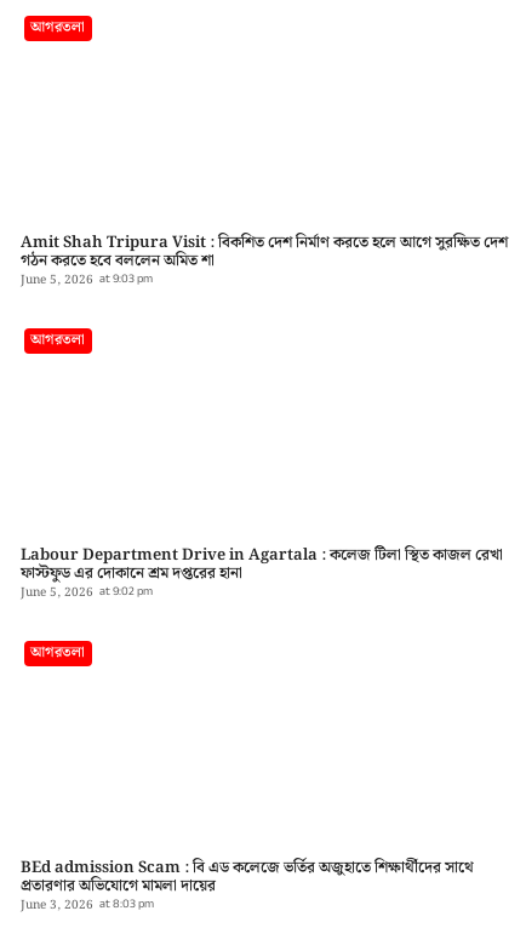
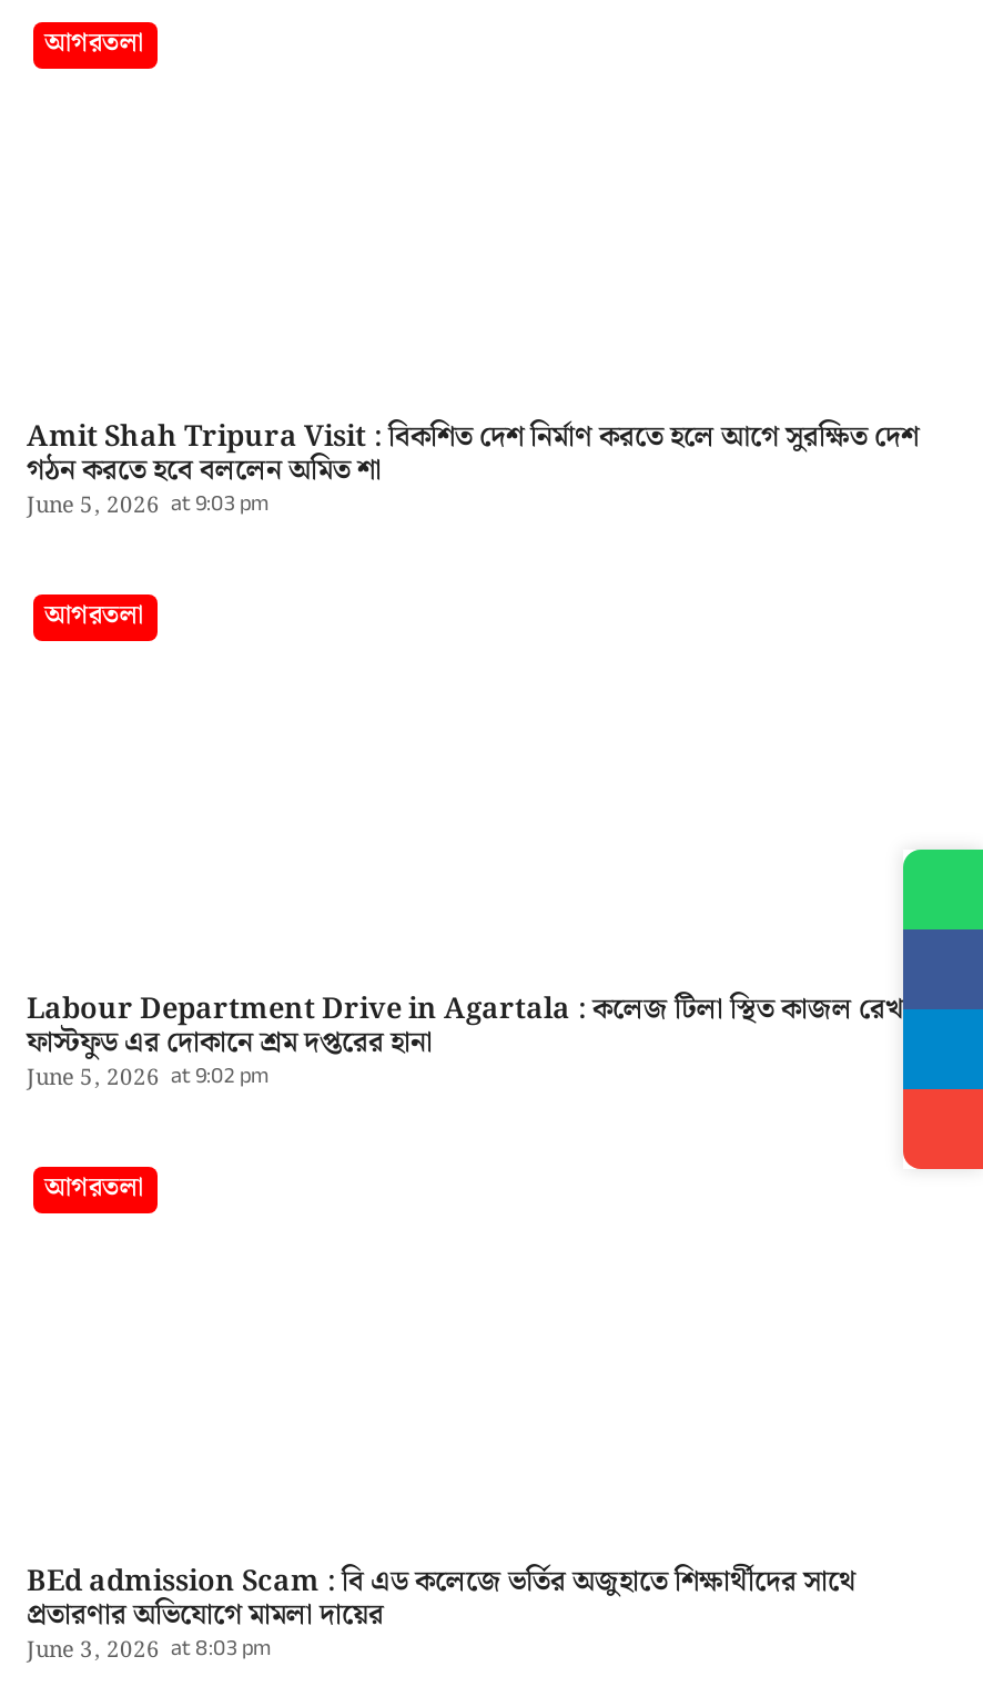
+ [image]
